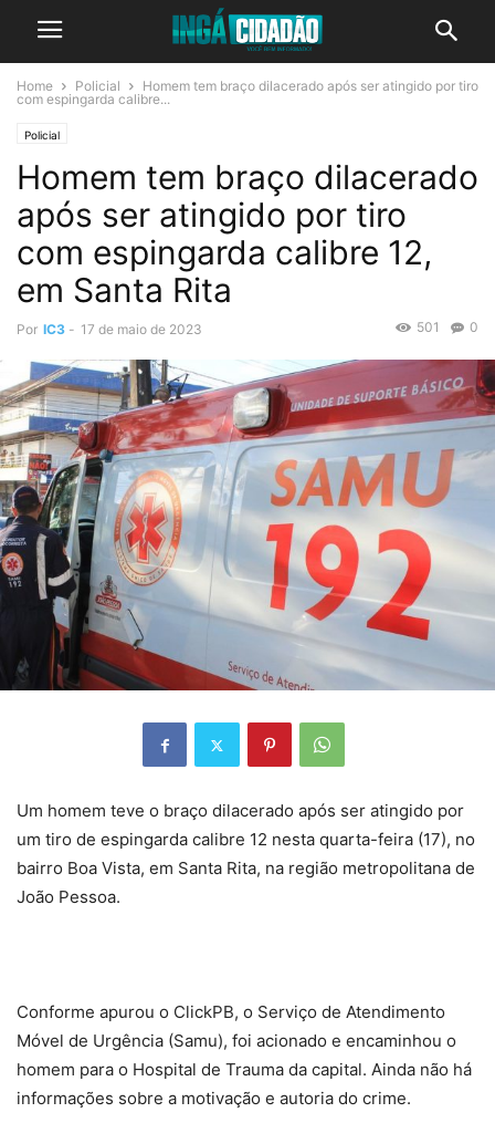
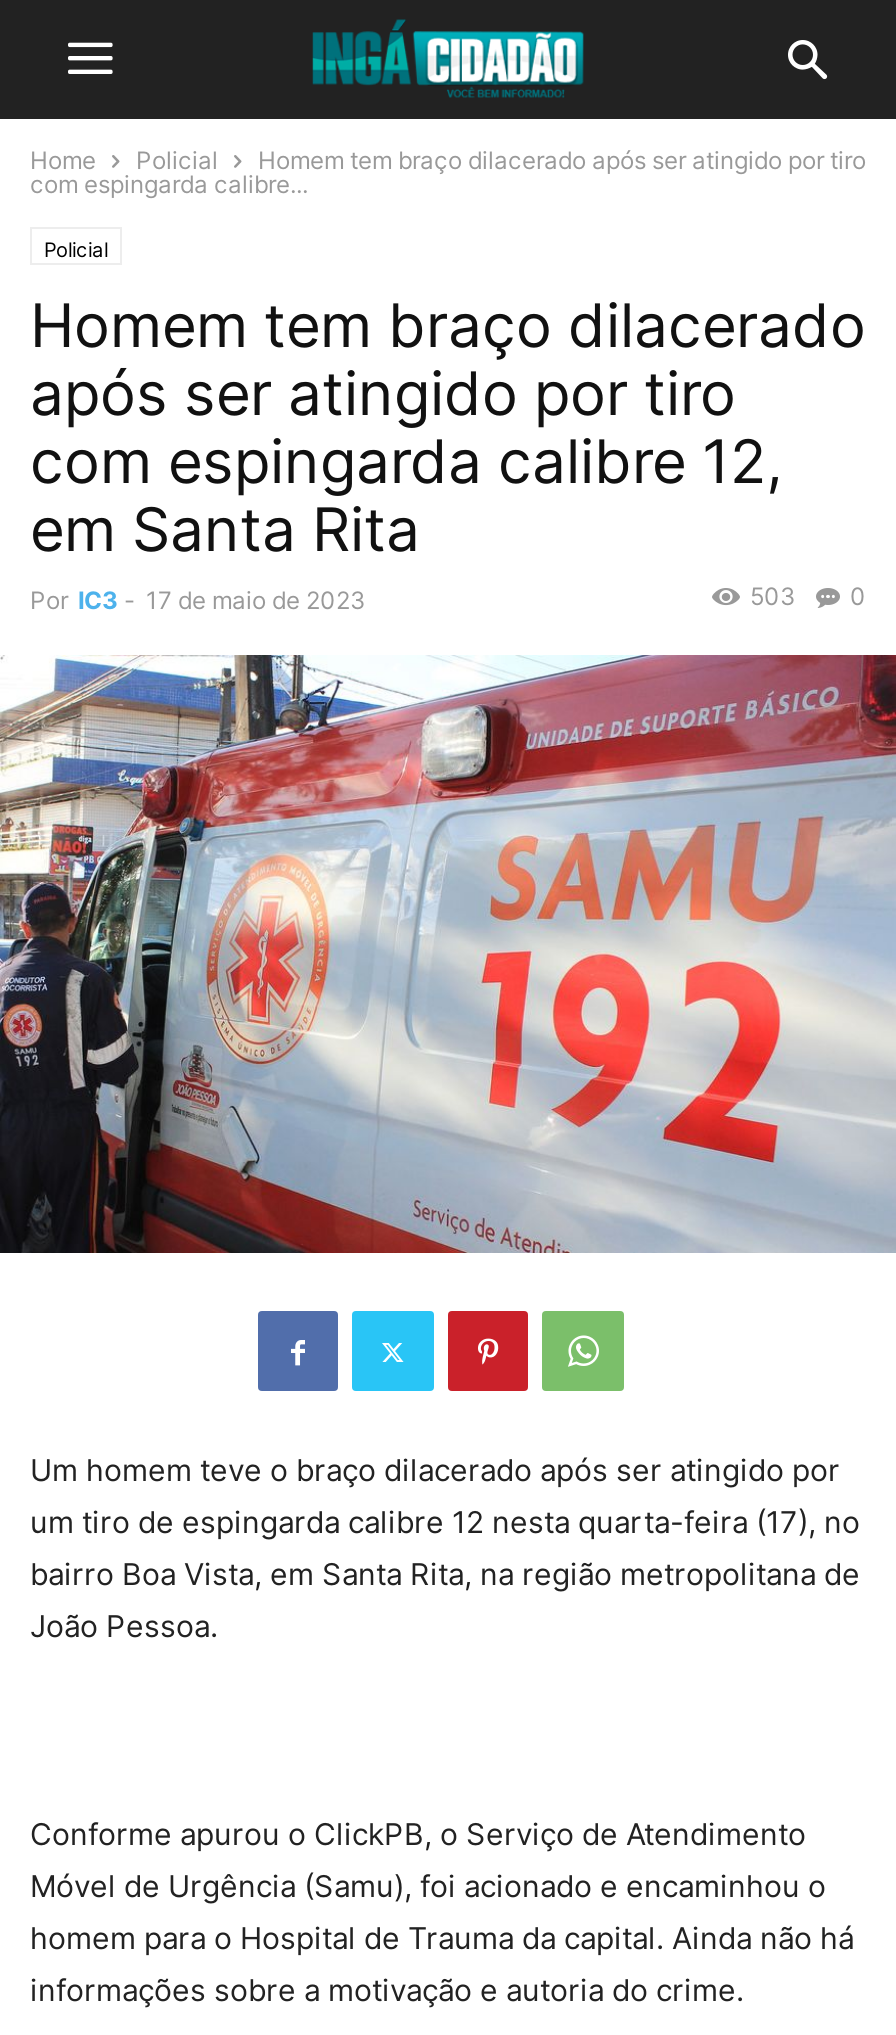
- 501 0
+ 503 0
